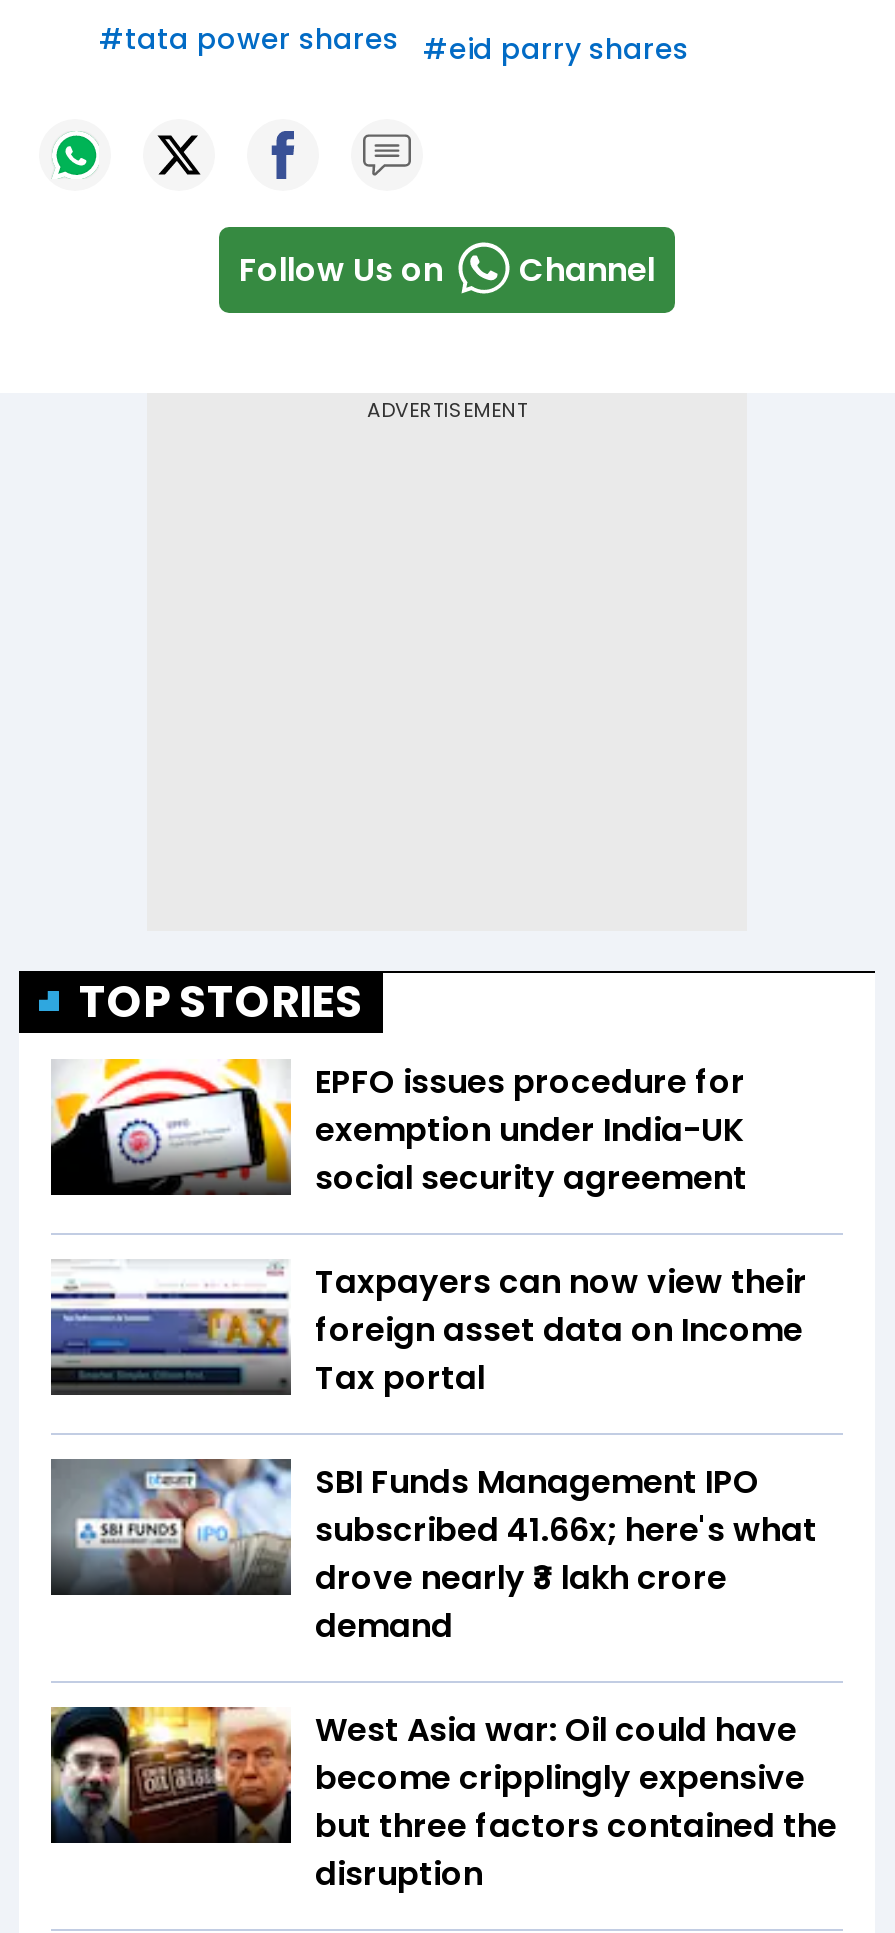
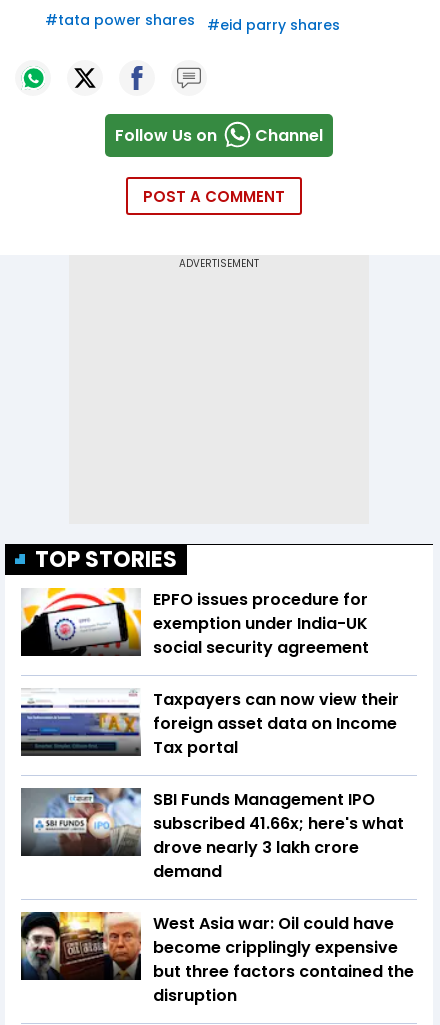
+ POST A COMMENT
